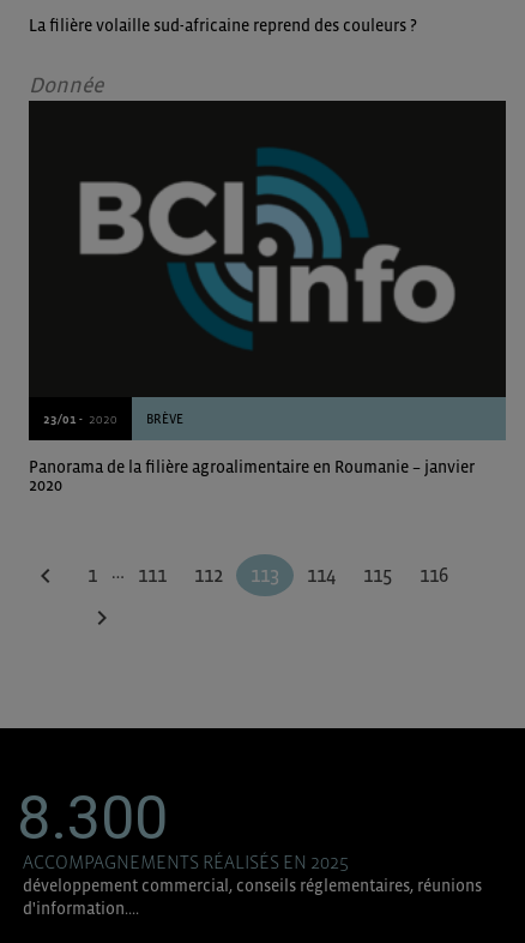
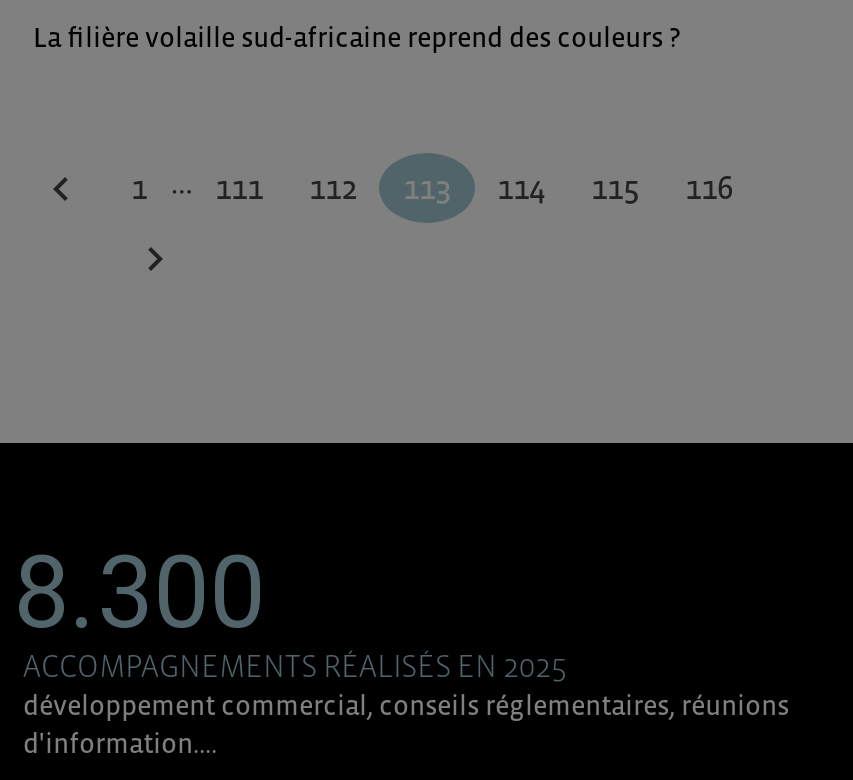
- Donnée

- [image]
- 23/01 - 2020
- BRÈVE
- Panorama de la filière agroalimentaire en Roumanie – janvier
- 2020
